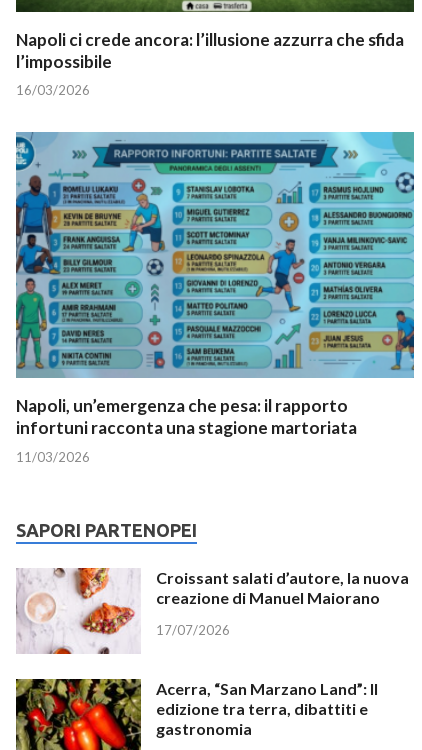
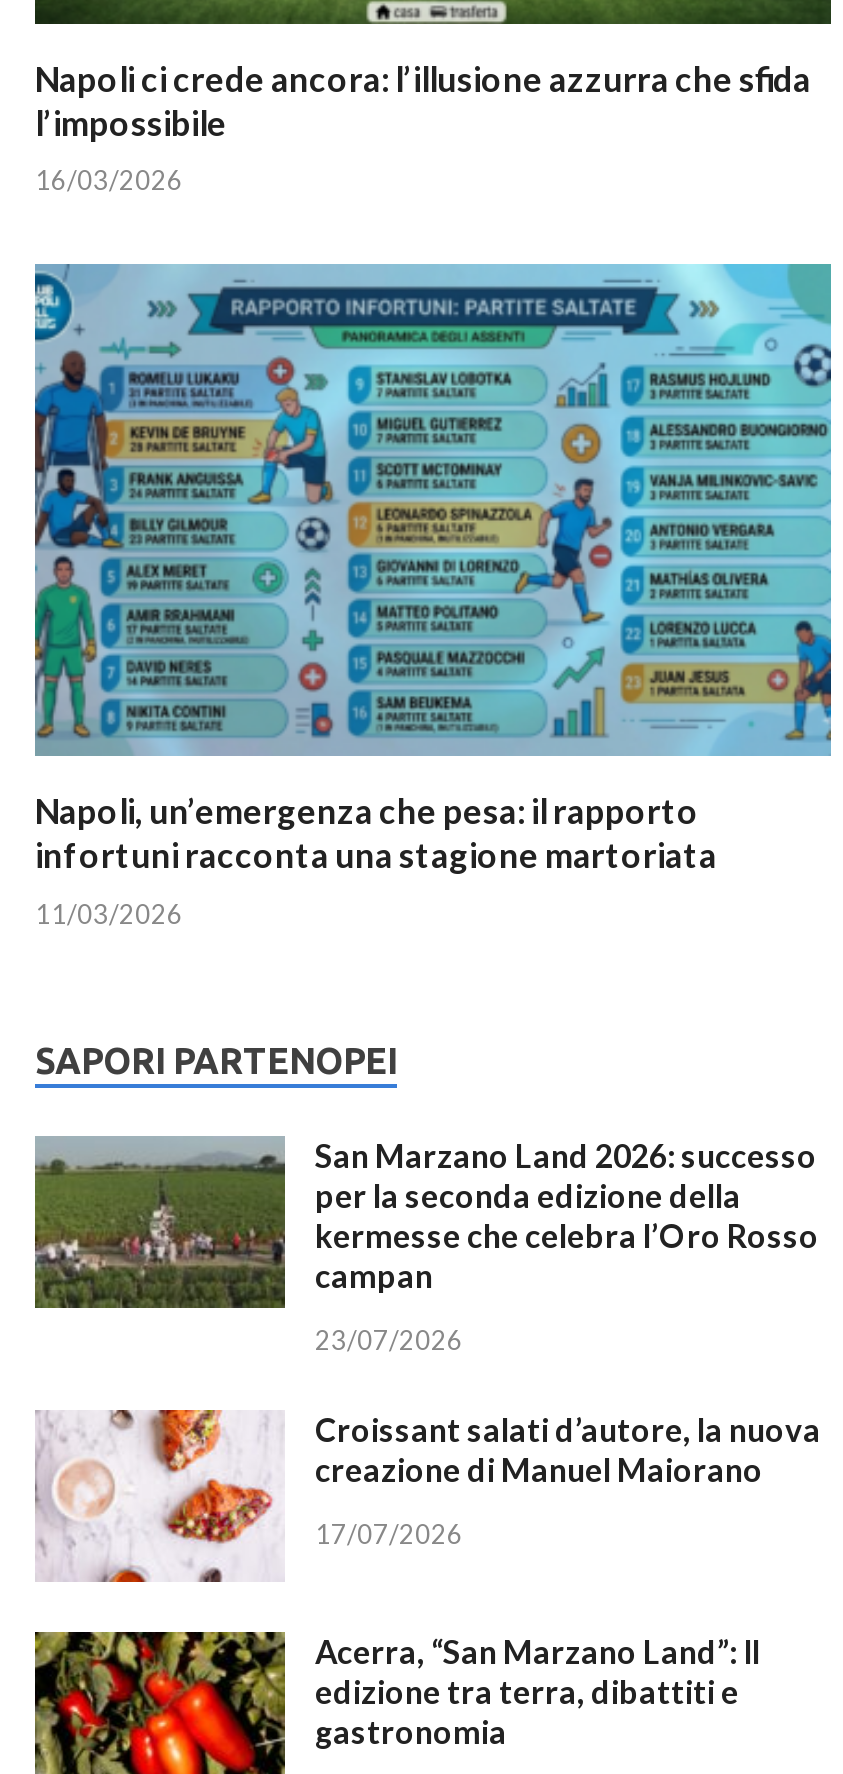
+ [image]
+ San Marzano Land 2026: successo
+ per la seconda edizione della
+ kermesse che celebra l’Oro Rosso
+ campan
+ 23/07/2026
